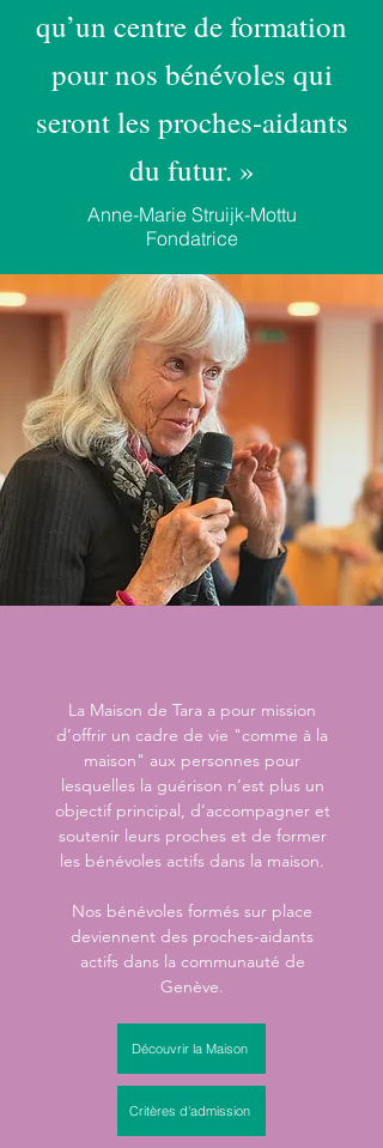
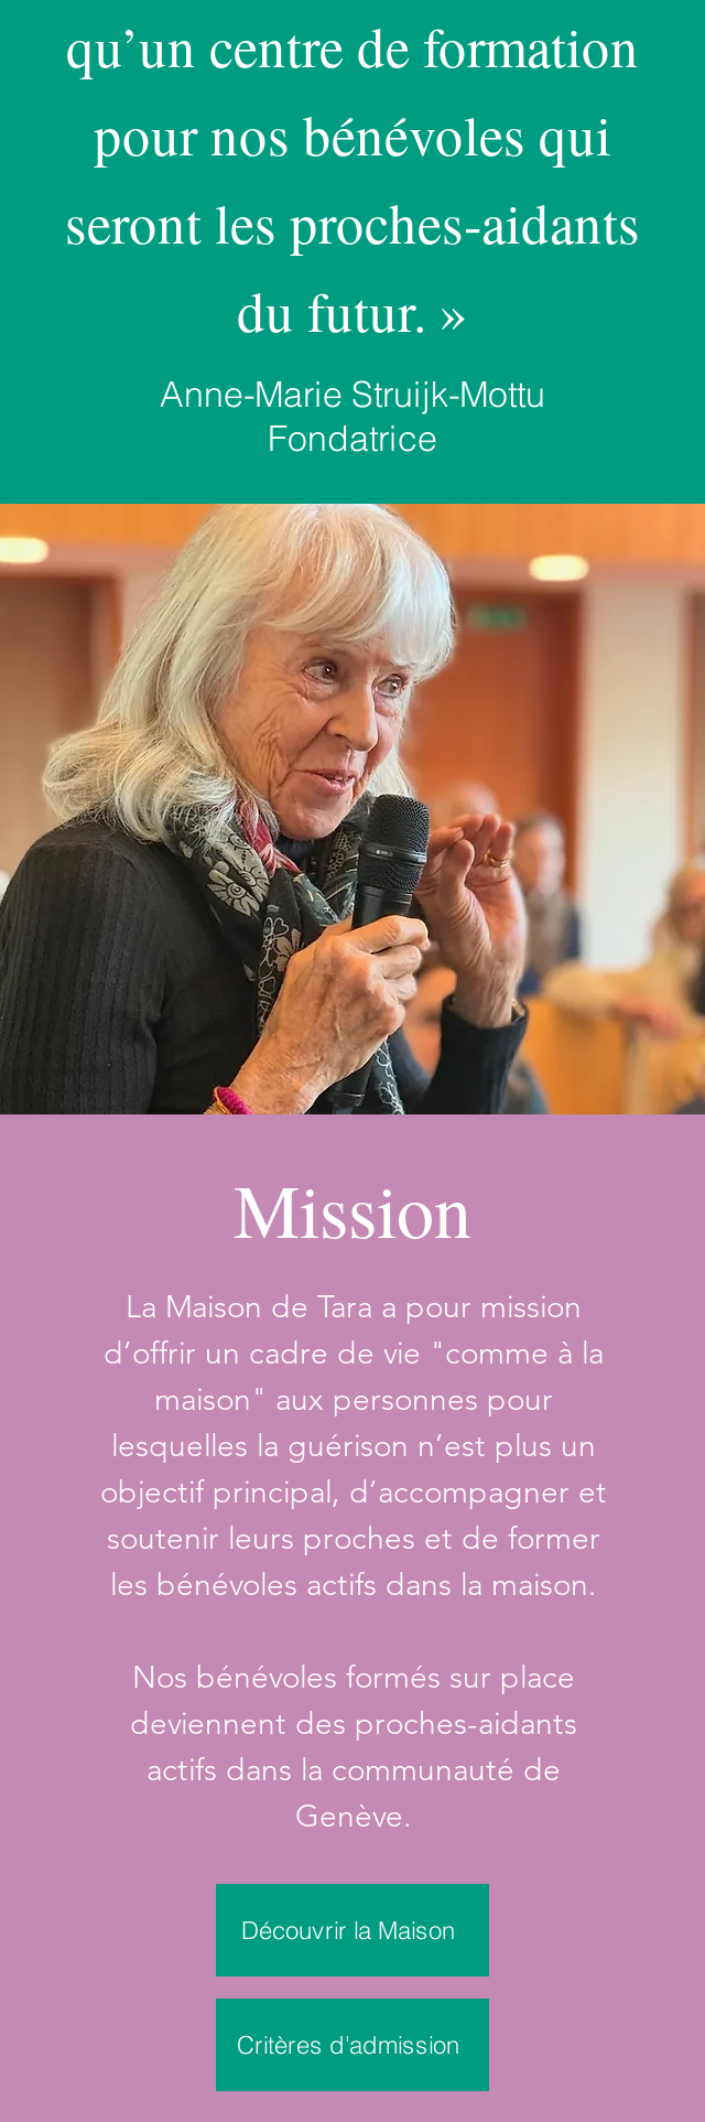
+ Mission
